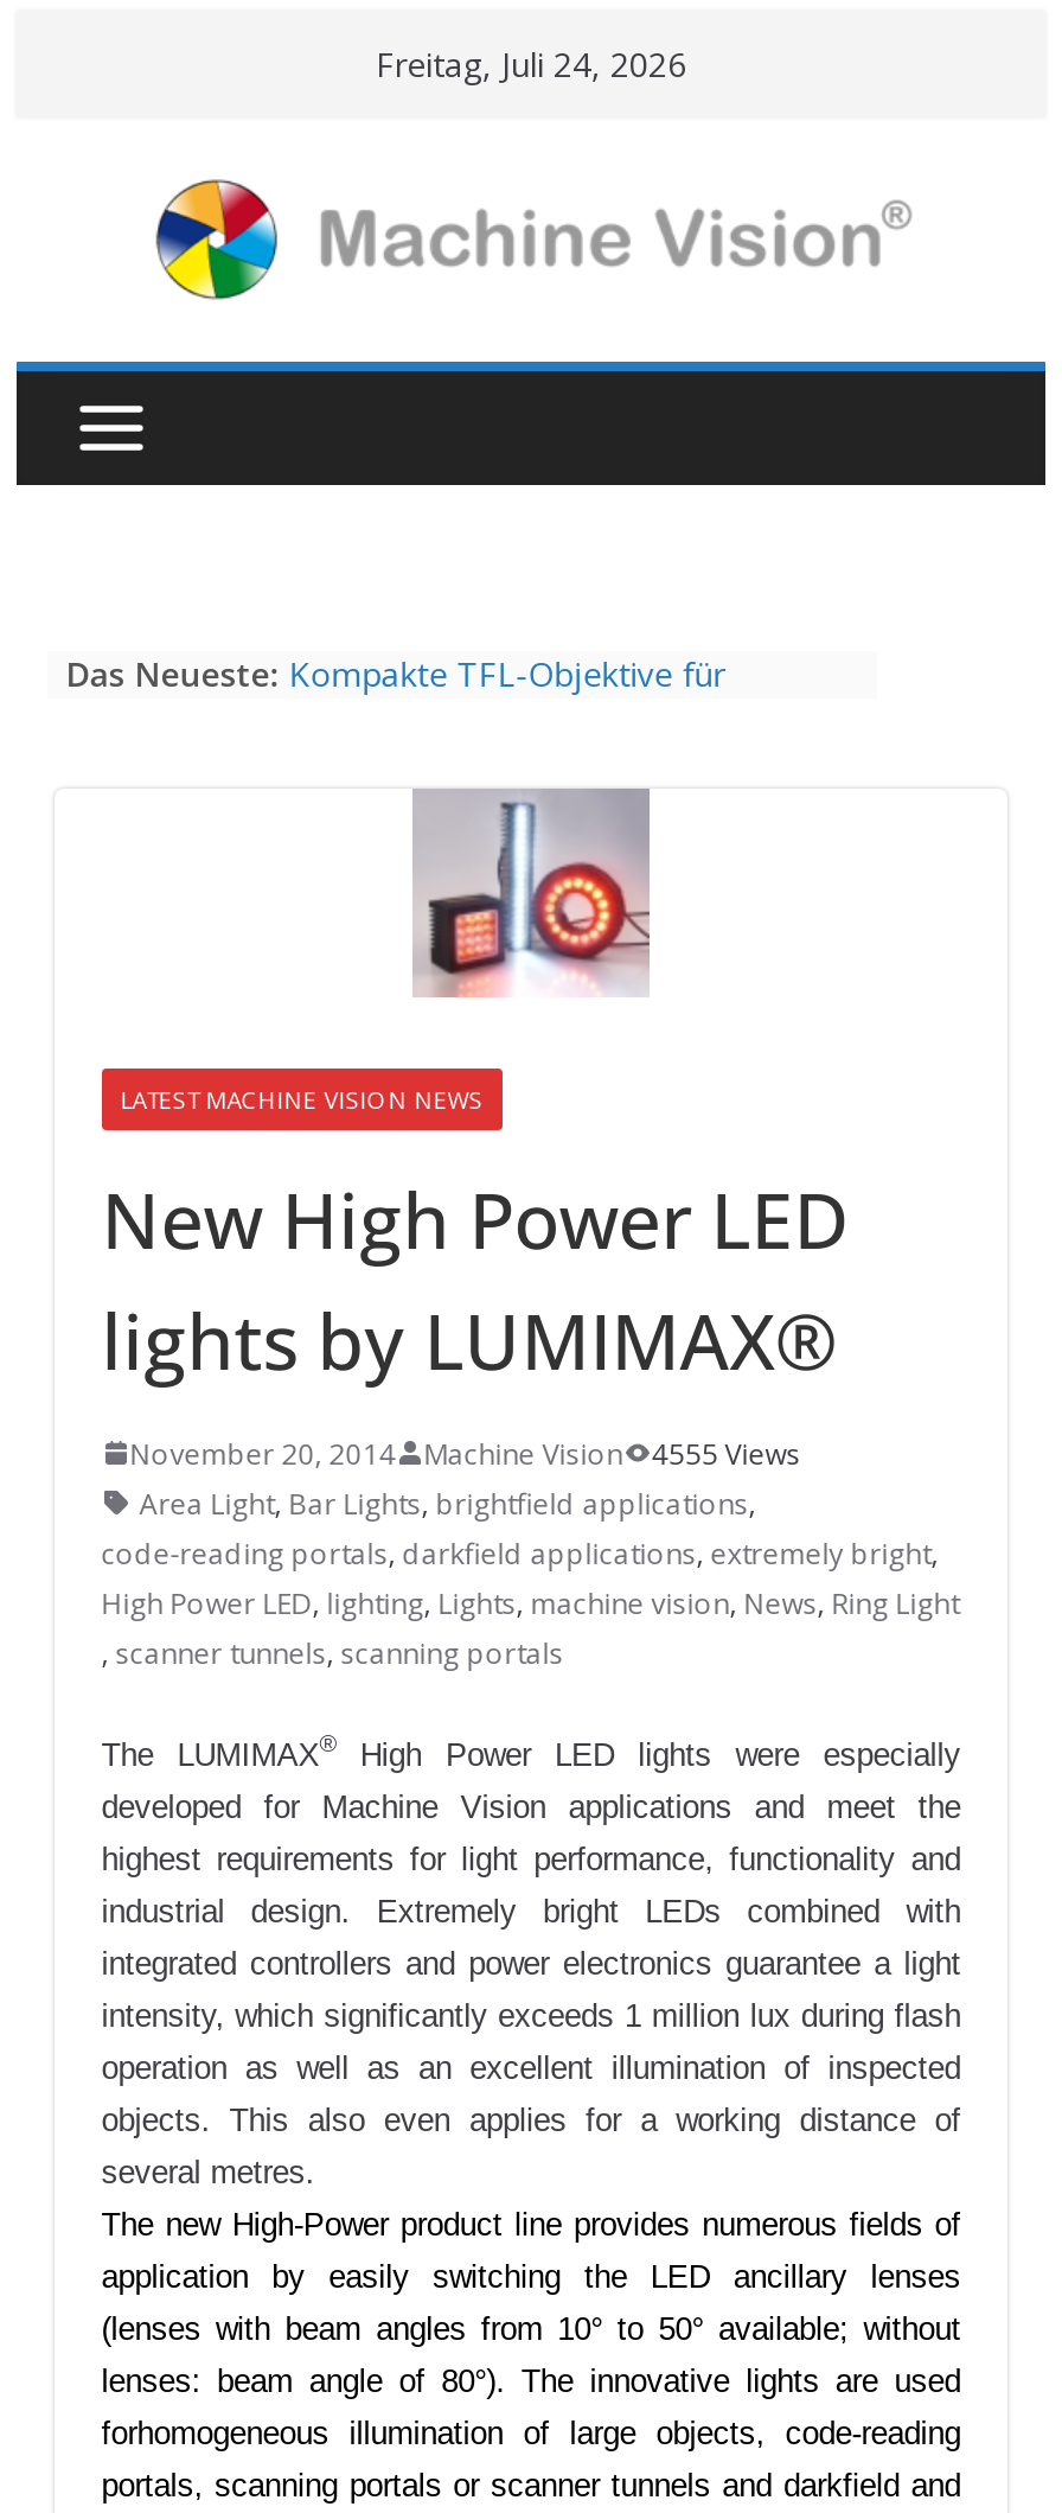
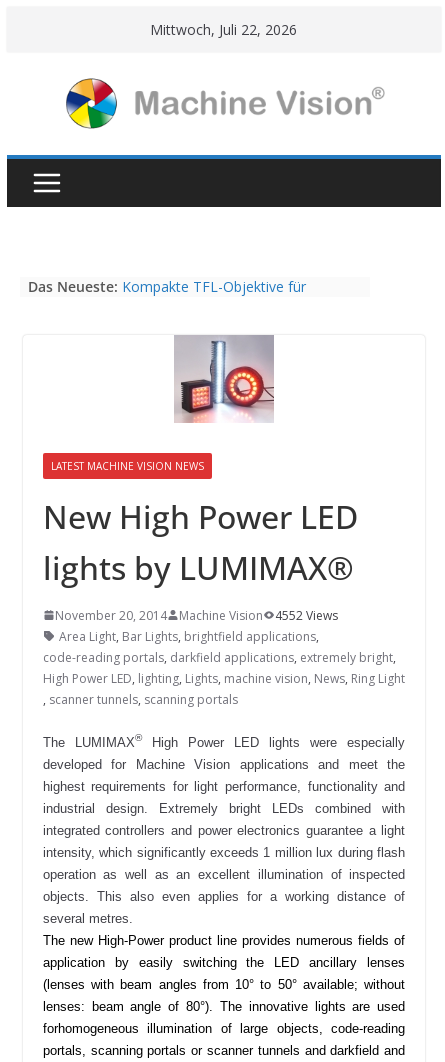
- Freitag, Juli 24, 2026
+ Mittwoch, Juli 22, 2026

- November 20, 2014 Machine Vision 4555 Views
+ November 20, 2014 Machine Vision 4552 Views
